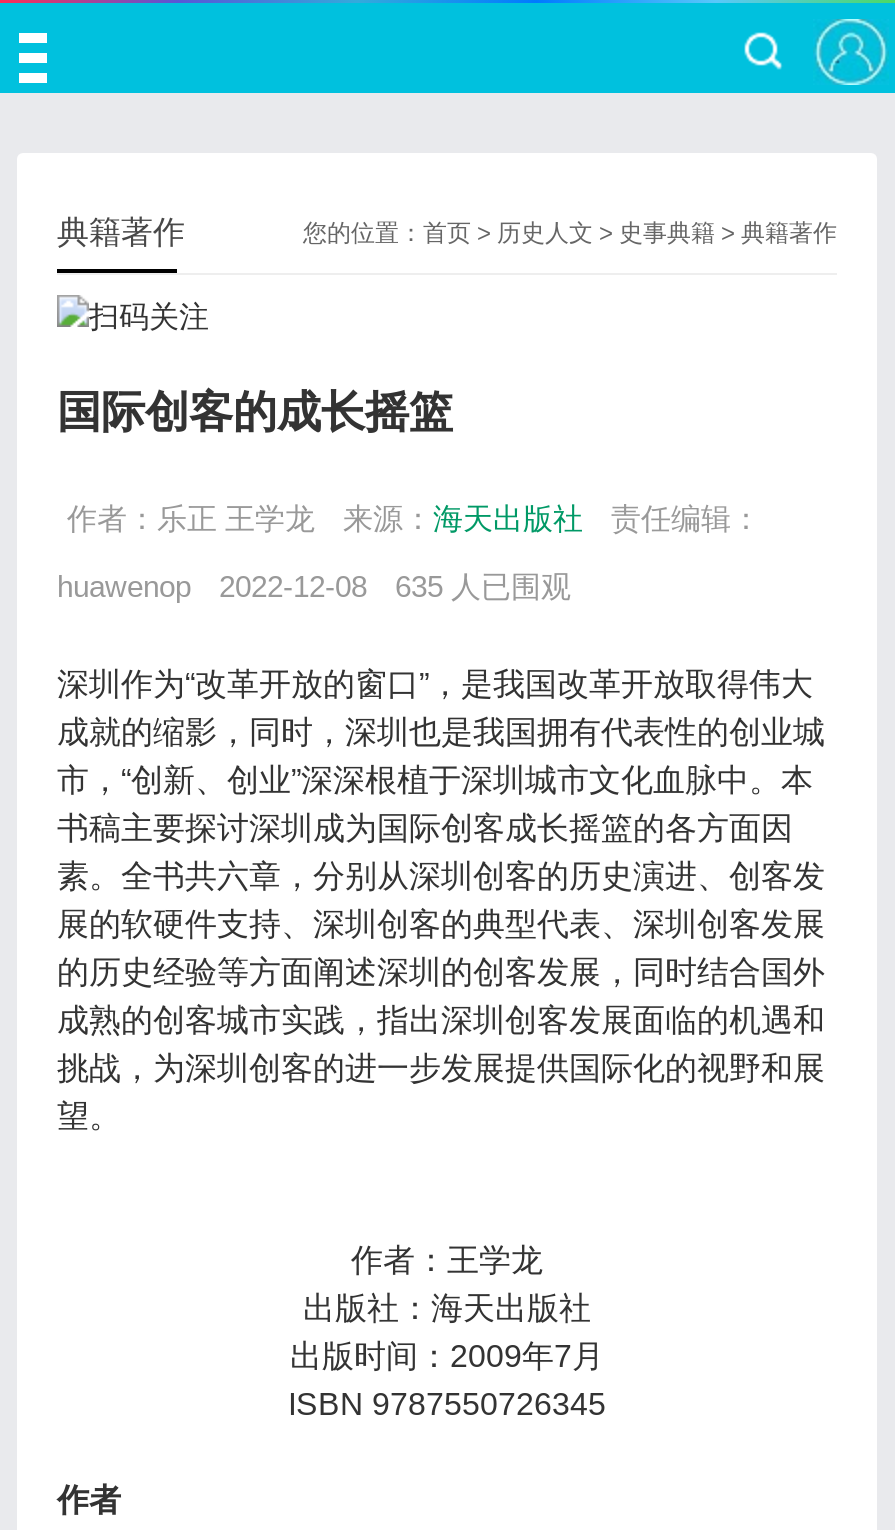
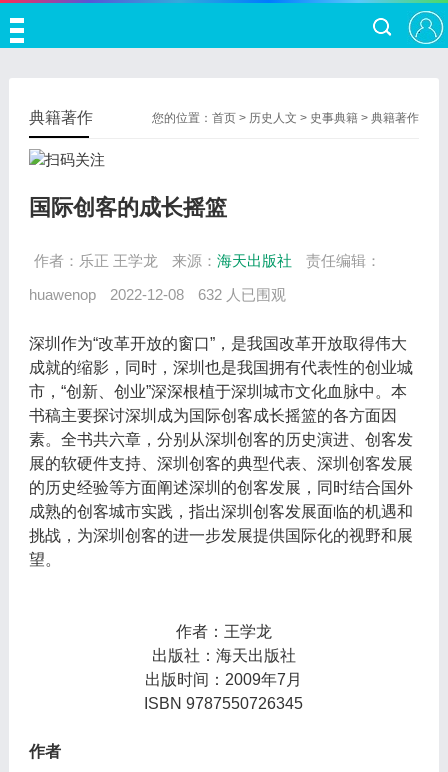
- huawenop 2022-12-08 635 人已围观
+ huawenop 2022-12-08 632 人已围观
